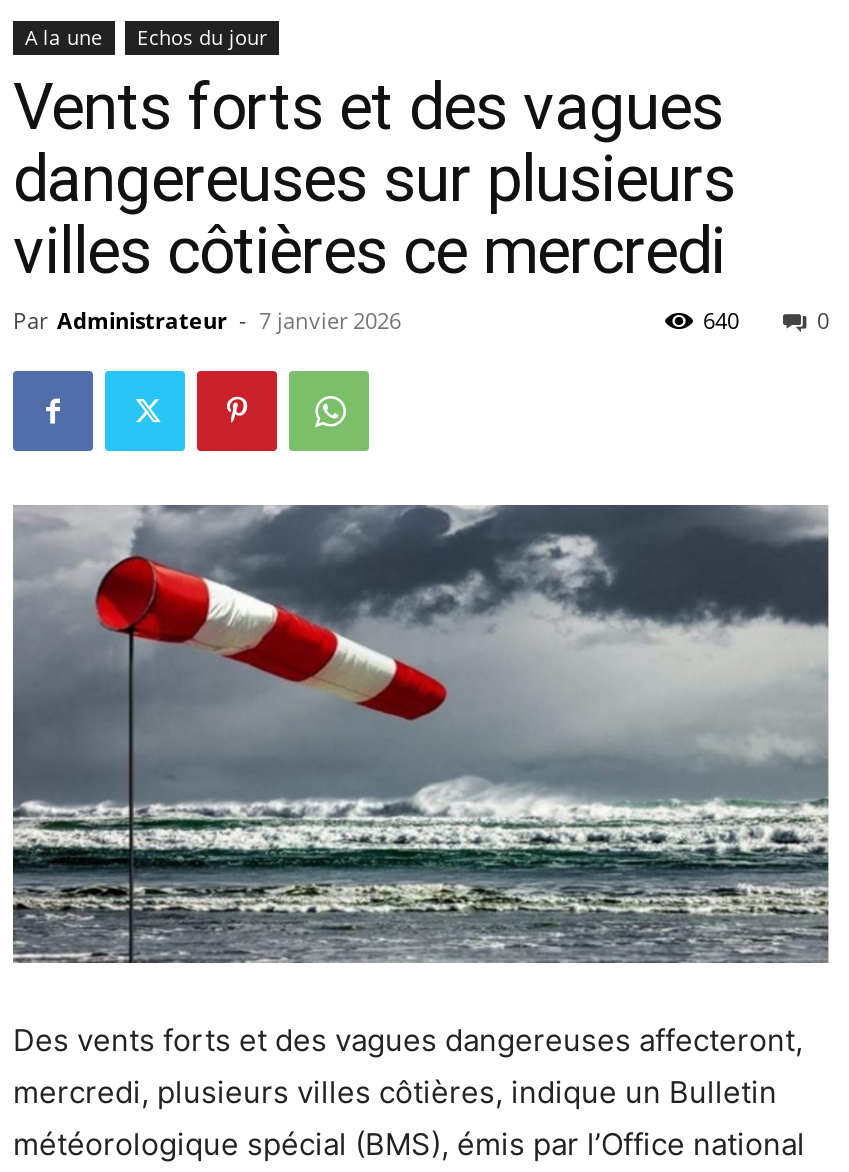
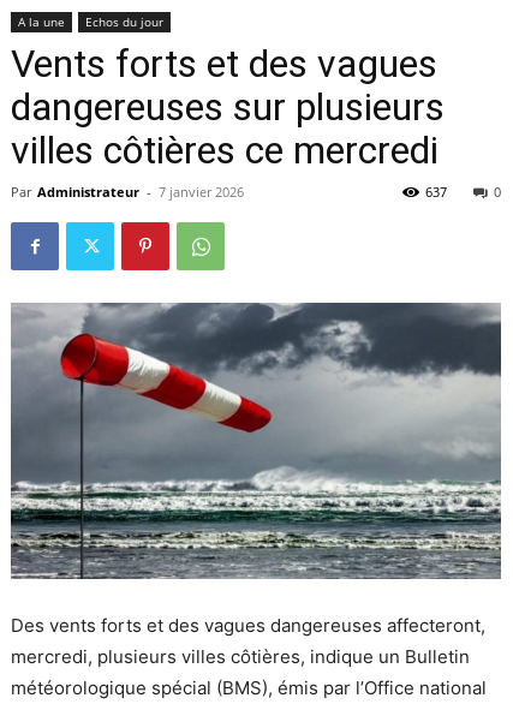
- 640
+ 637
